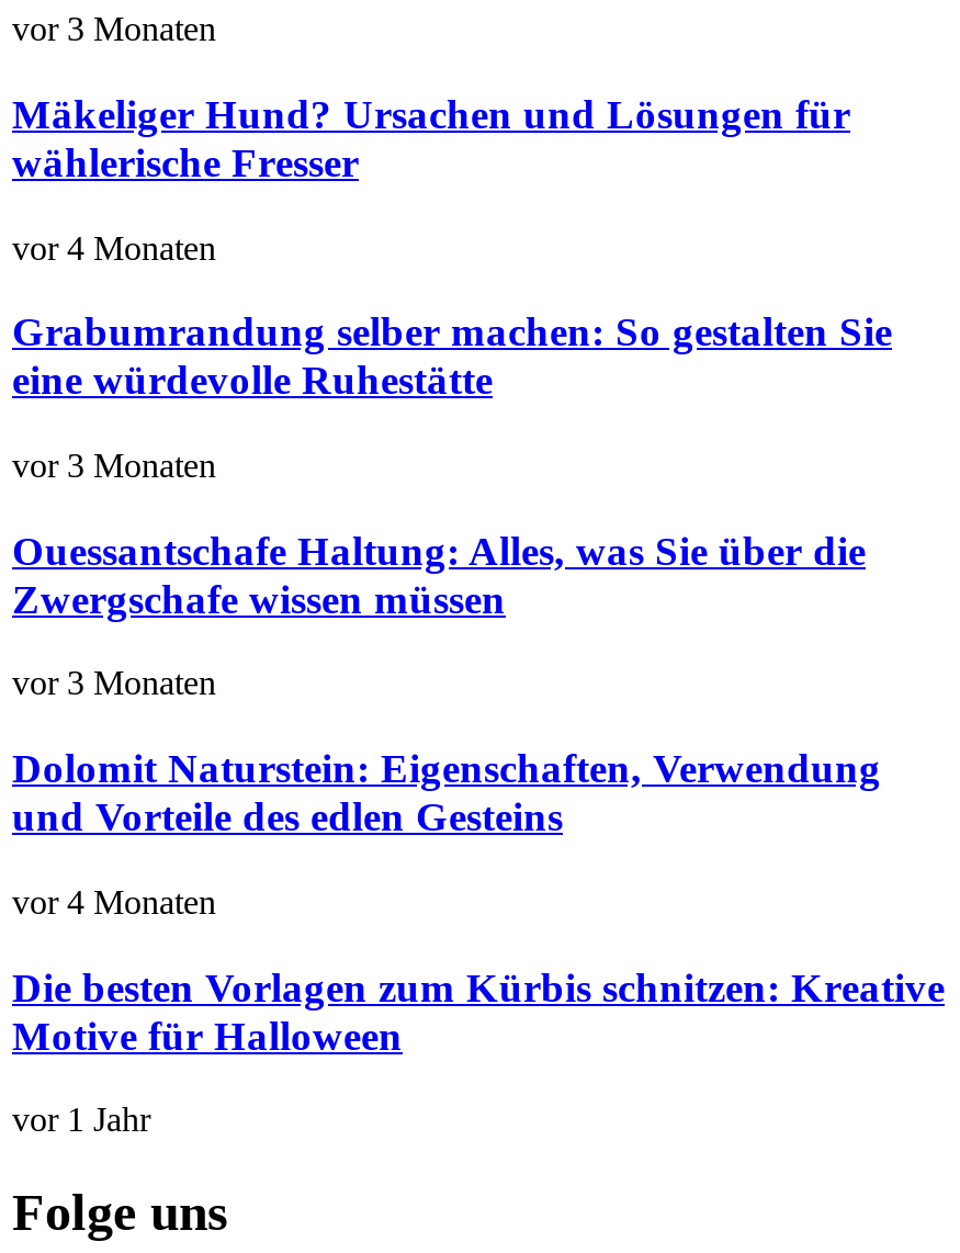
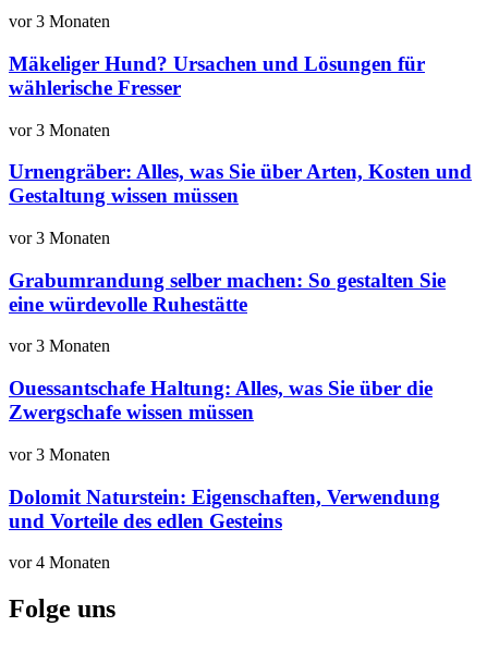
- vor 4 Monaten
+ vor 3 Monaten
+ Urnengräber: Alles, was Sie über Arten, Kosten und
+ Gestaltung wissen müssen
+ vor 3 Monaten

moved down: Grabumrandung selber machen: So gestalten Sie | eine würdevolle Ruhestätte | vor 3 Monaten | ... | und Vorteile des edlen Gesteins | vor 4 Monaten

- Die besten Vorlagen zum Kürbis schnitzen: Kreative
- Motive für Halloween
- vor 1 Jahr
